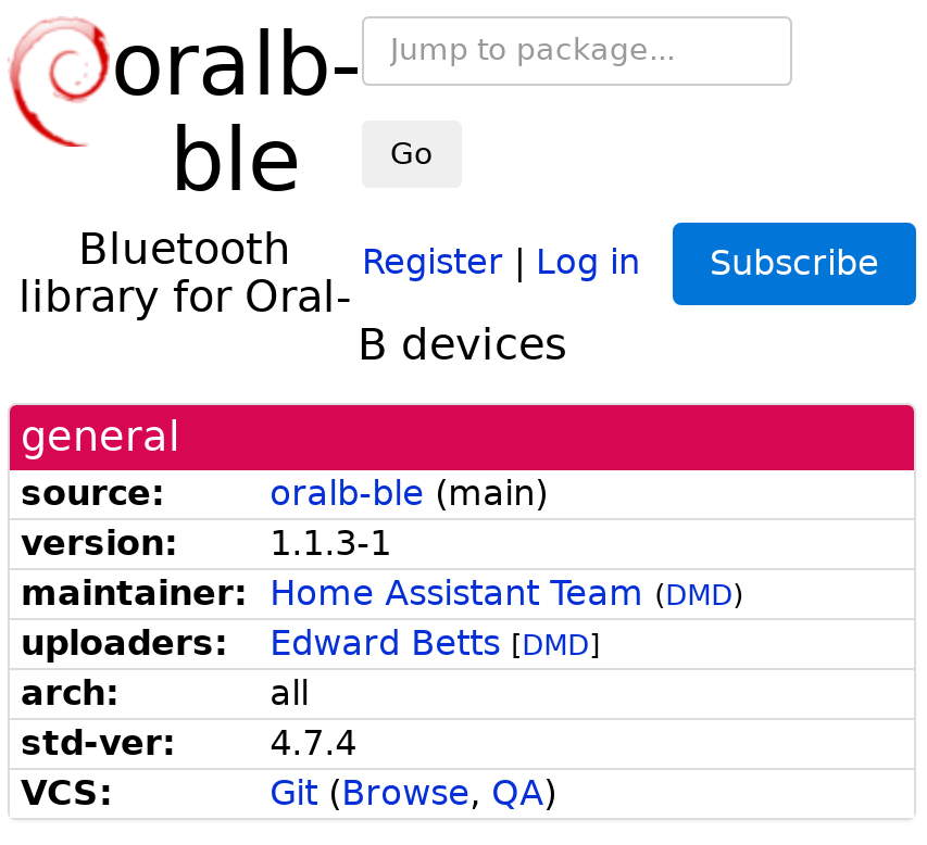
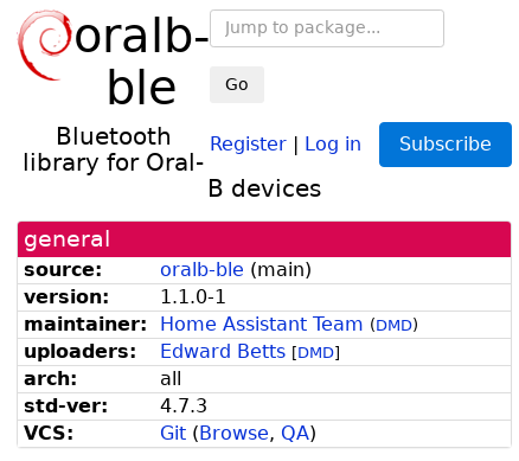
- version: 1.1.3-1
+ version: 1.1.0-1

- 4.7.4
+ 4.7.3
